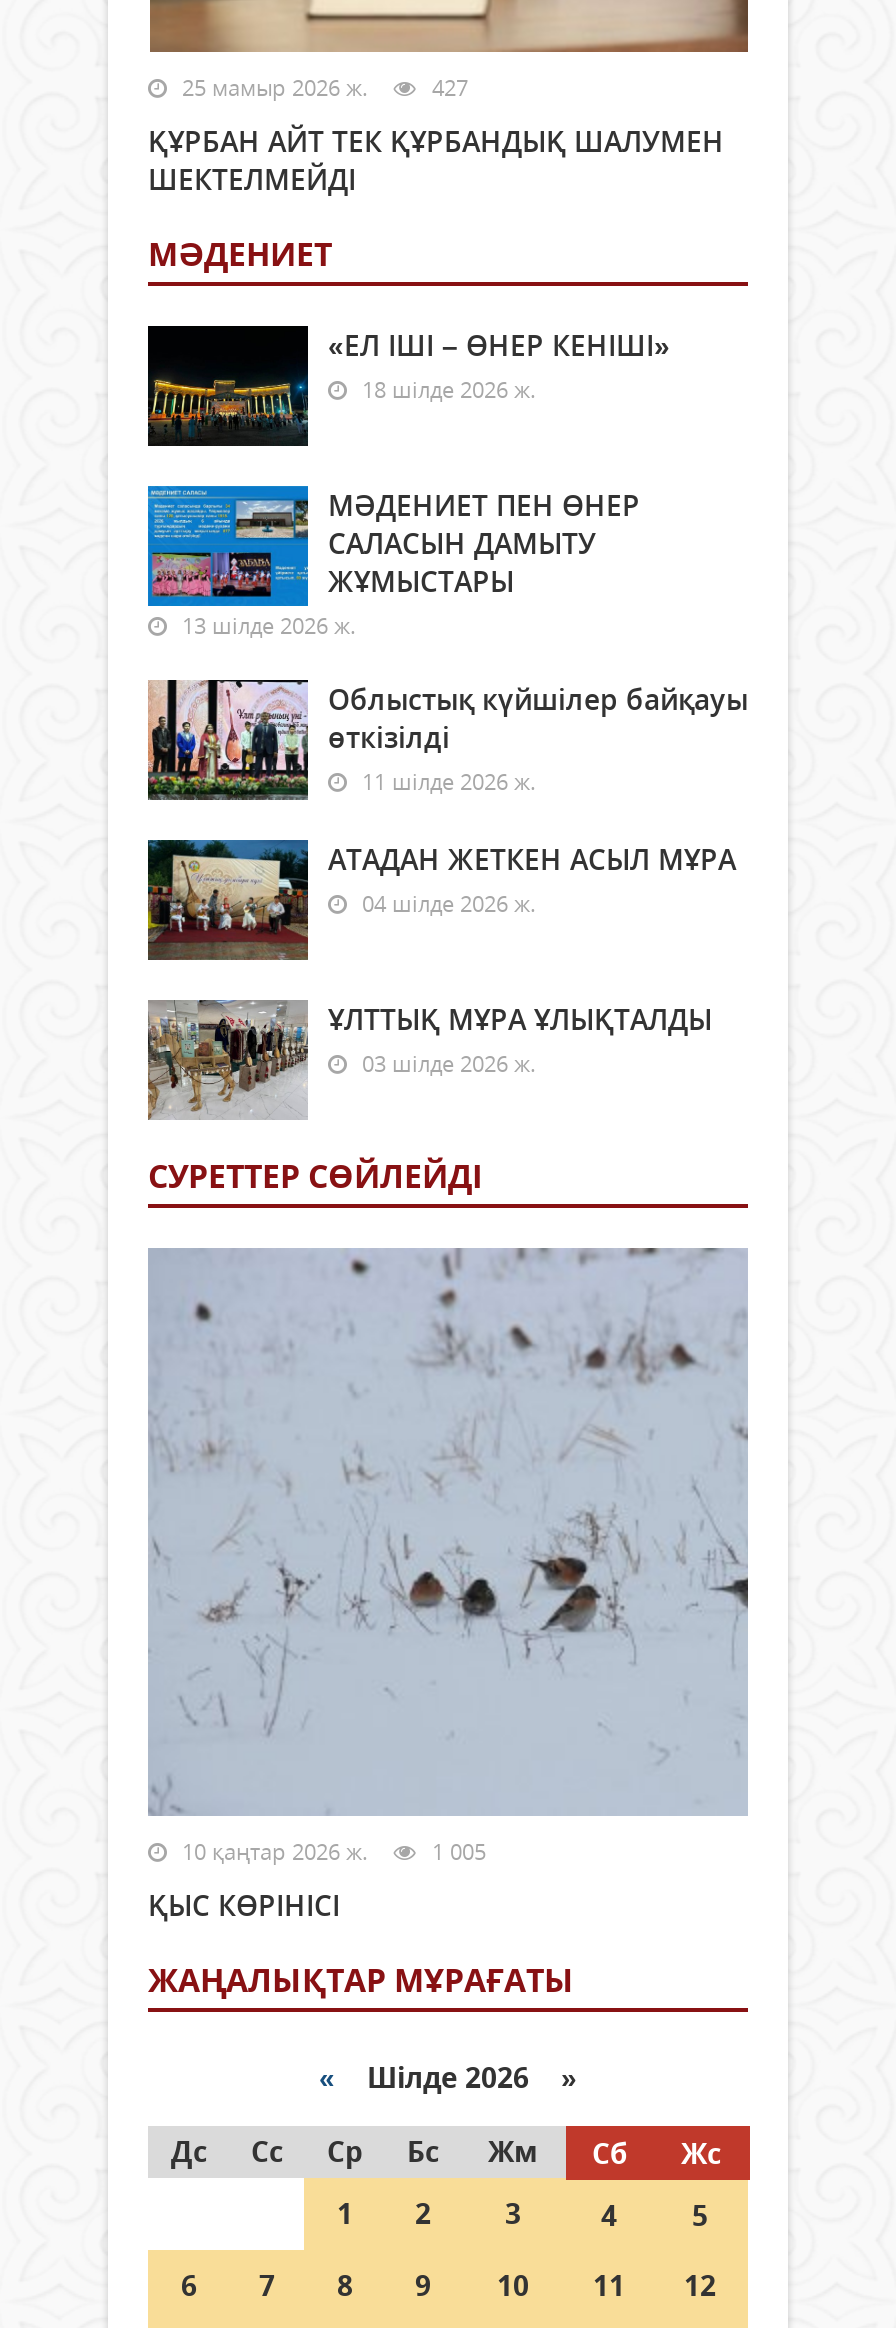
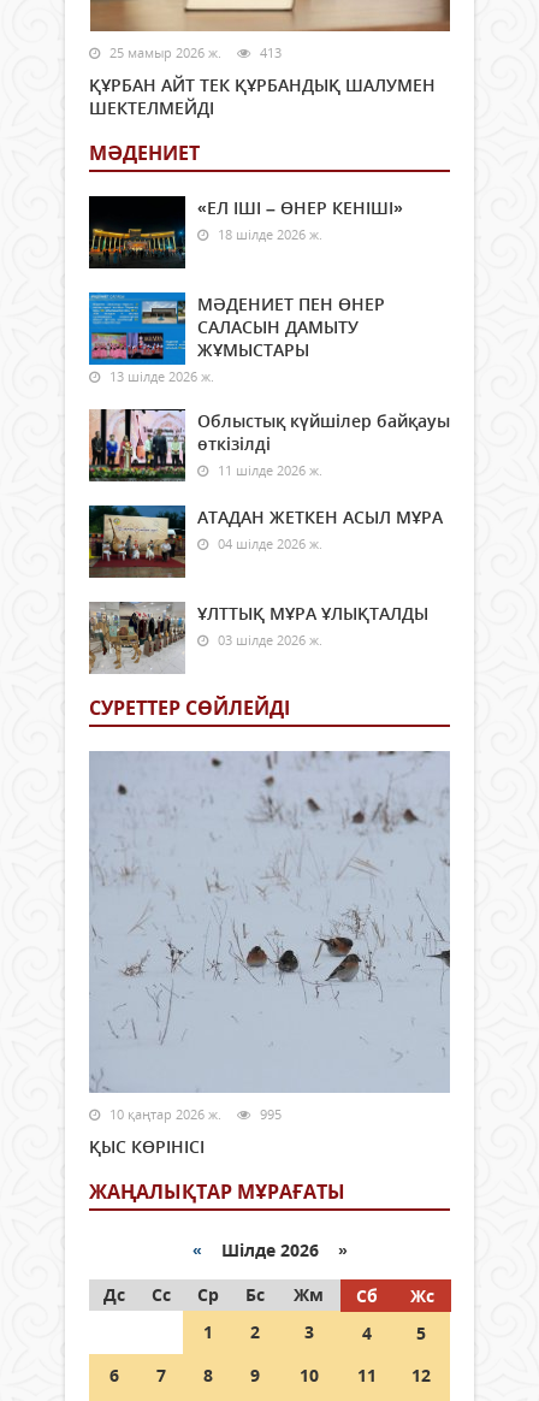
- 25 мамыр 2026 ж. 427
+ 25 мамыр 2026 ж. 413

- 10 қаңтар 2026 ж. 1 005
+ 10 қаңтар 2026 ж. 995
